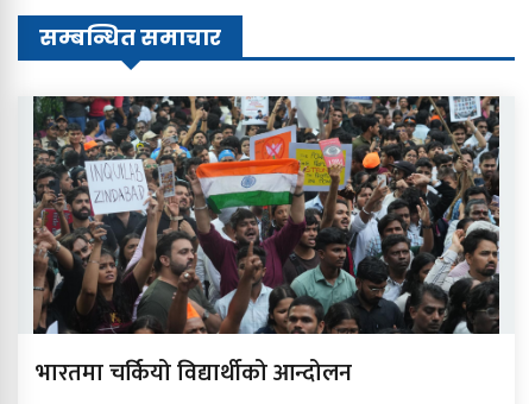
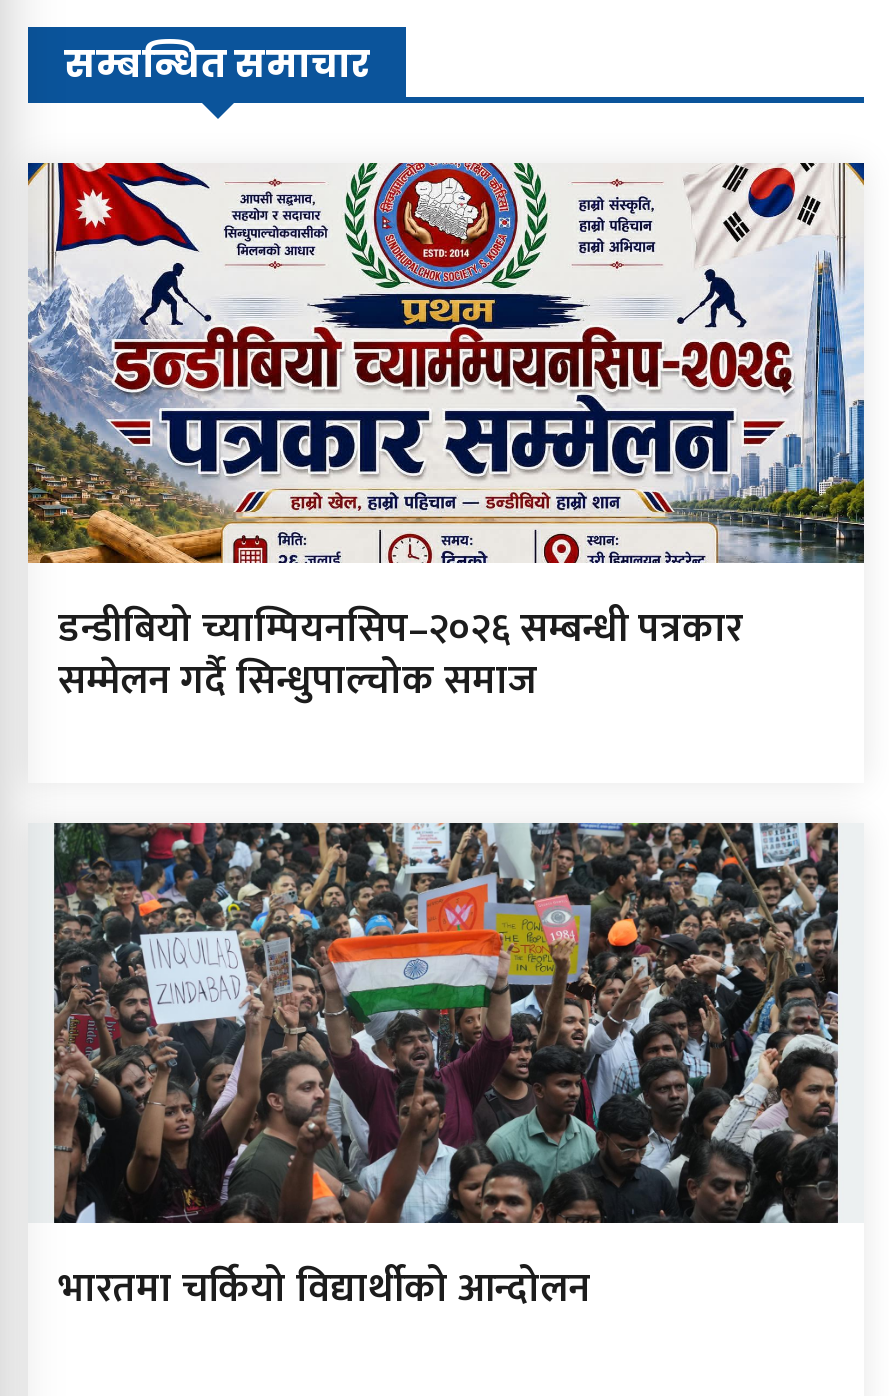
+ [image]
+ डन्डीबियो च्याम्पियनसिप–२०२६ सम्बन्धी पत्रकार
+ सम्मेलन गर्दै सिन्धुपाल्चोक समाज
